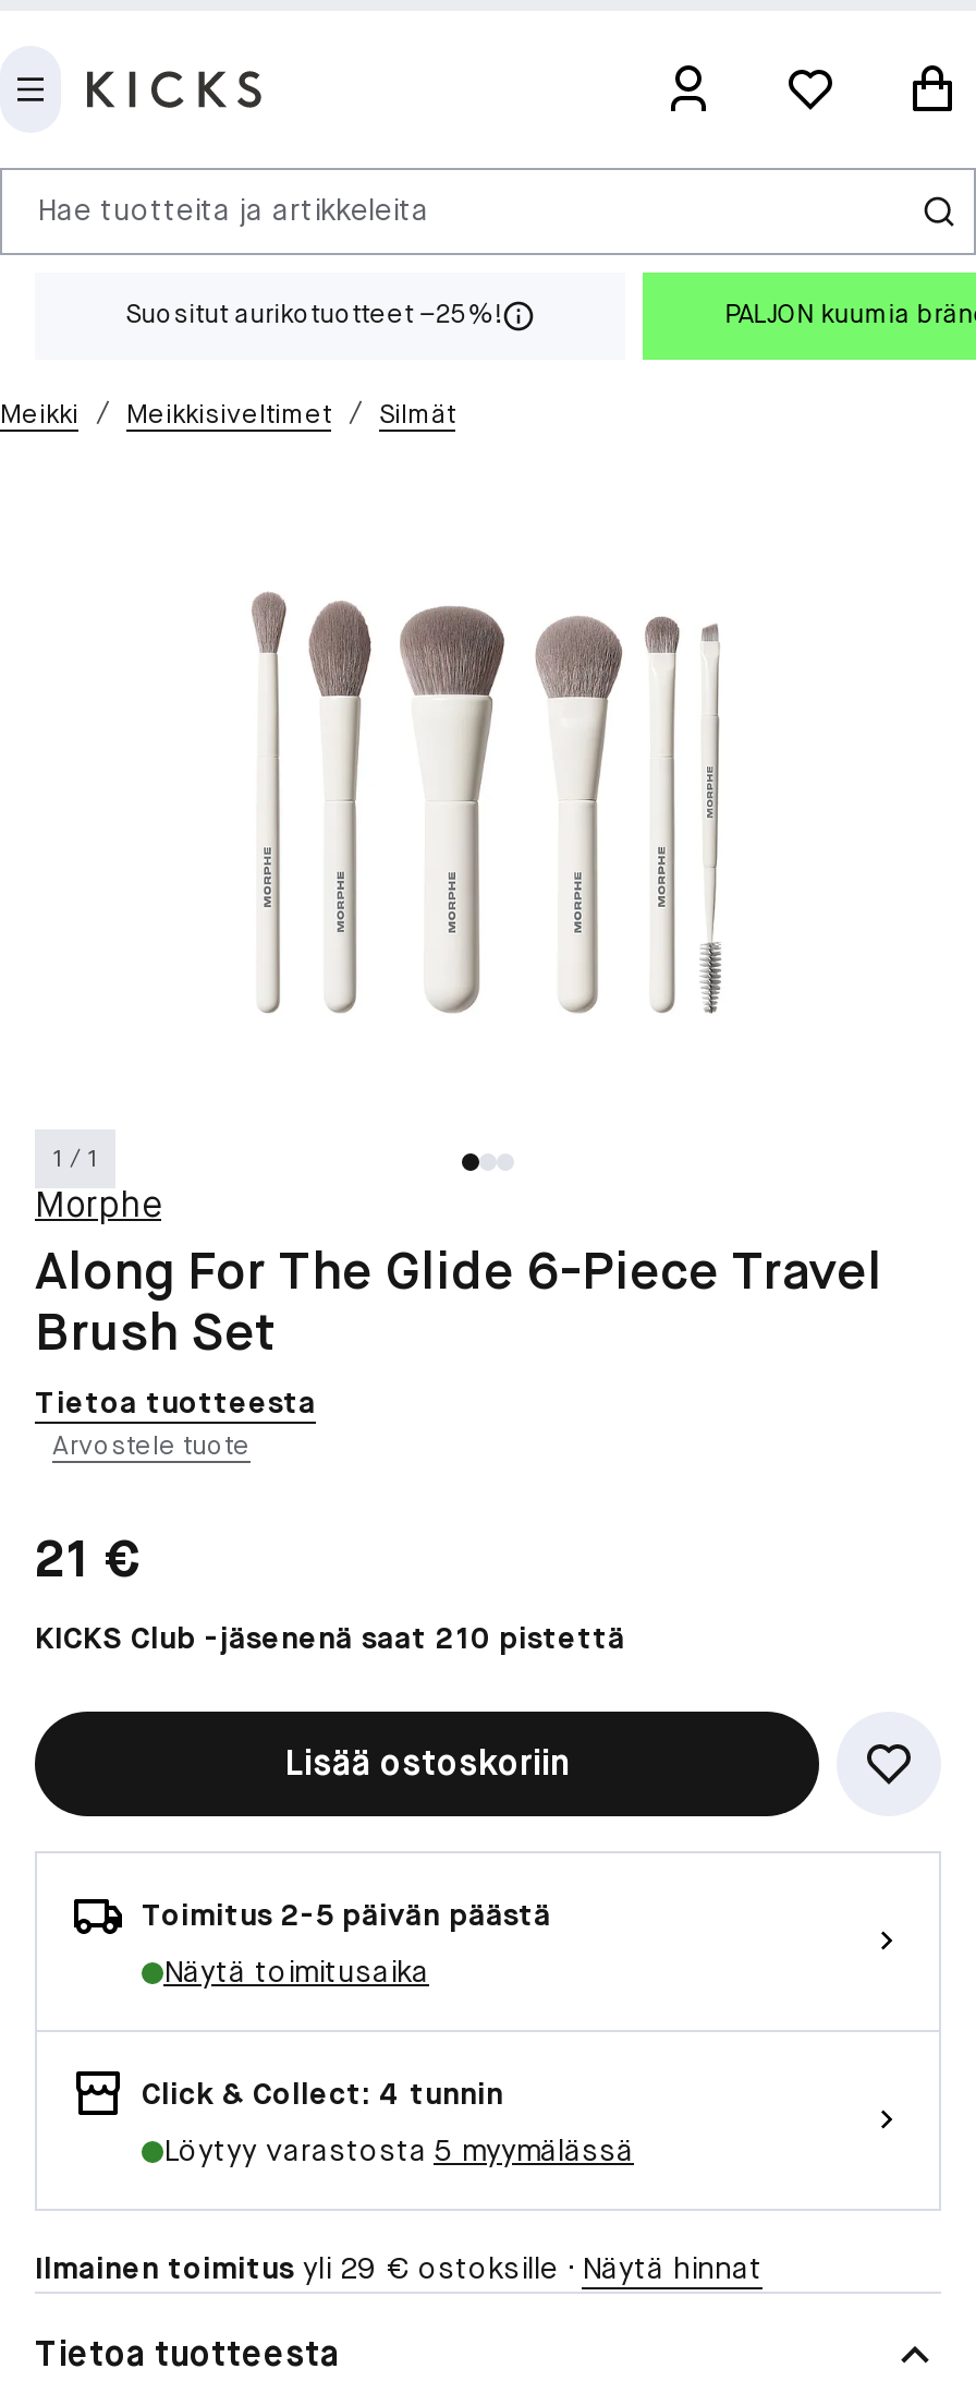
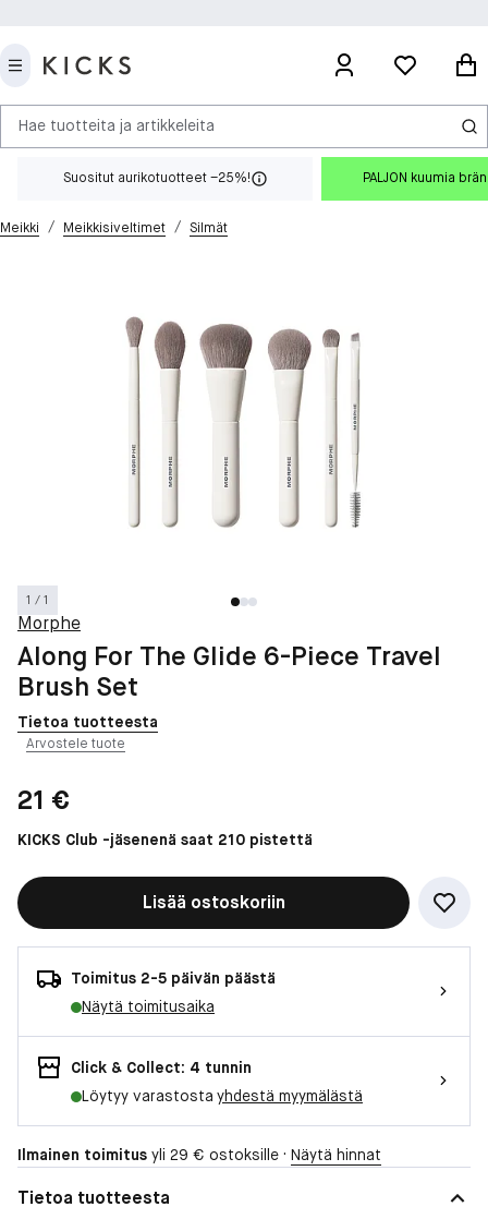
- Löytyy varastosta 5 myymälässä
+ Löytyy varastosta yhdestä myymälästä
